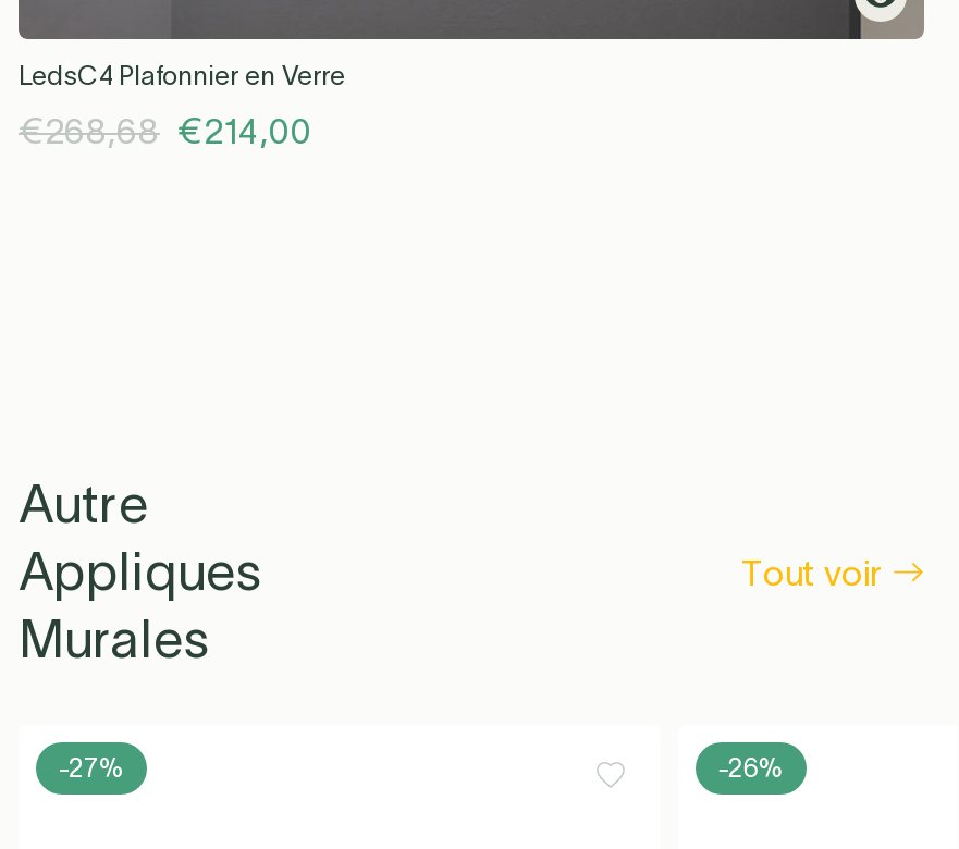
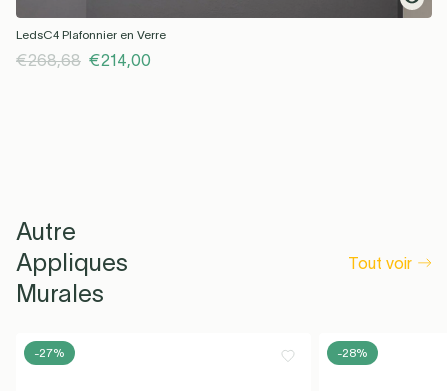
- -26%
+ -28%
